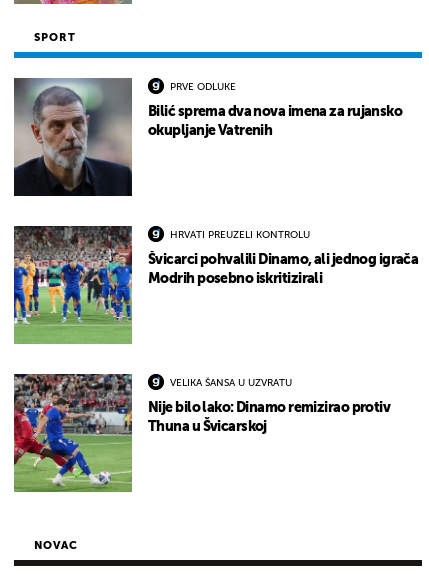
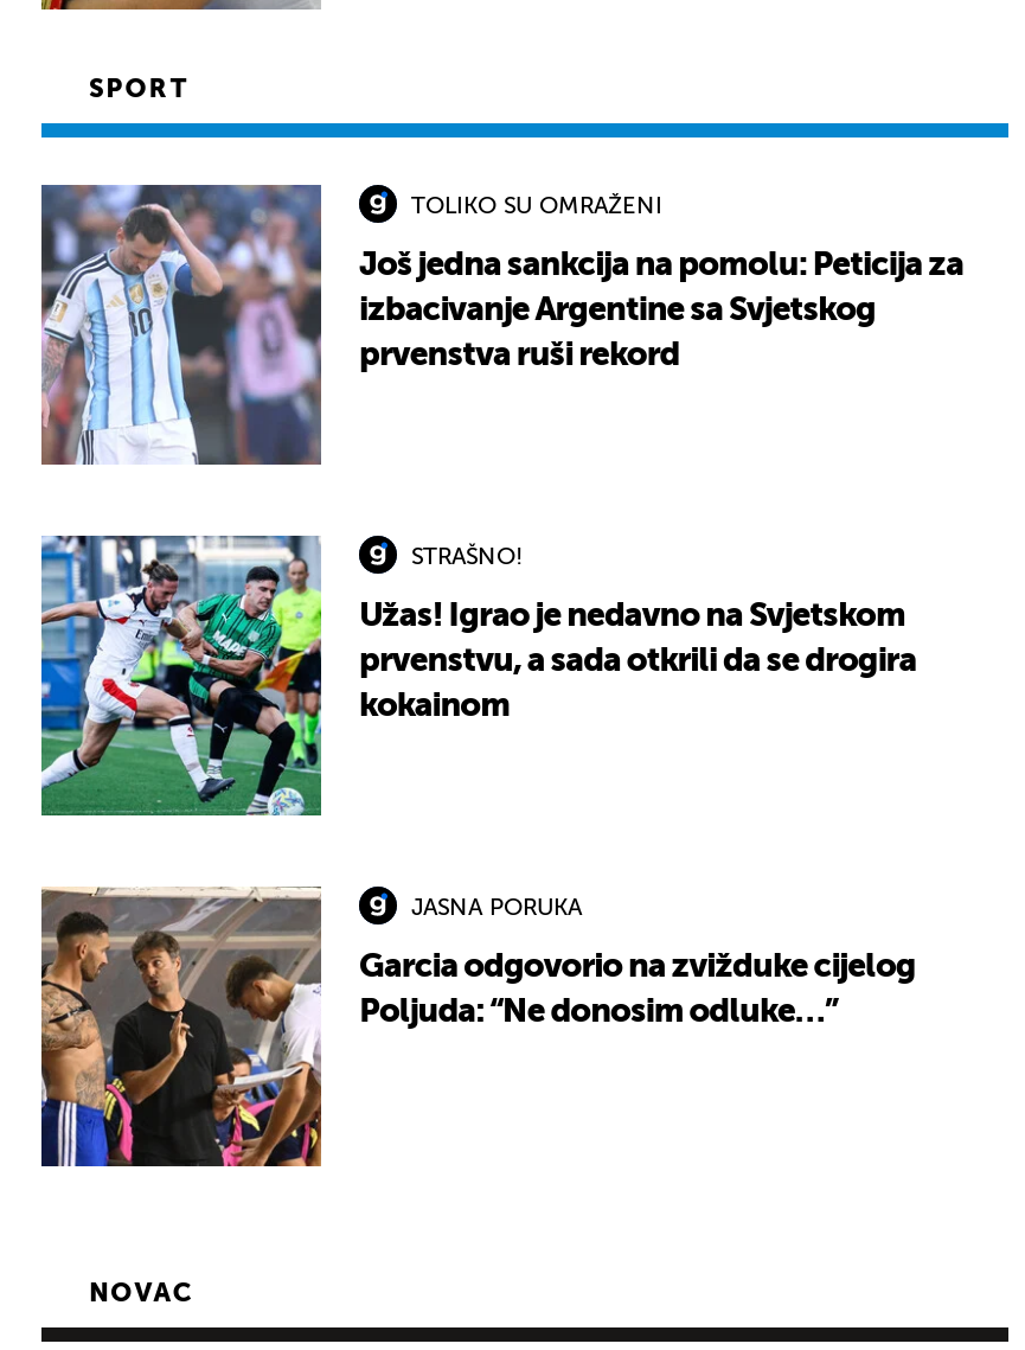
- [image]
- Bilić sprema dva nova imena za rujansko
- okupljanje Vatrenih
+ [image]
+ Još jedna sankcija na pomolu: Peticija za
+ izbacivanje Argentine sa Svjetskog
+ prvenstva ruši rekord

- PRVE ODLUKE
+ TOLIKO SU OMRAŽENI

- [image]
- Švicarci pohvalili Dinamo, ali jednog igrača
- Modrih posebno iskritizirali
+ [image]
+ Užas! Igrao je nedavno na Svjetskom
+ prvenstvu, a sada otkrili da se drogira
+ kokainom

- HRVATI PREUZELI KONTROLU
+ STRAŠNO!

- [image]
- Nije bilo lako: Dinamo remizirao protiv
- Thuna u Švicarskoj
+ [image]
+ Garcia odgovorio na zvižduke cijelog
+ Poljuda: “Ne donosim odluke…”

- VELIKA ŠANSA U UZVRATU
+ JASNA PORUKA
